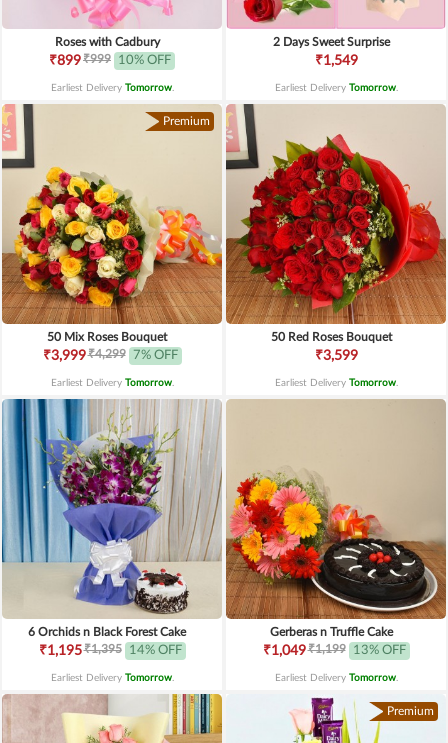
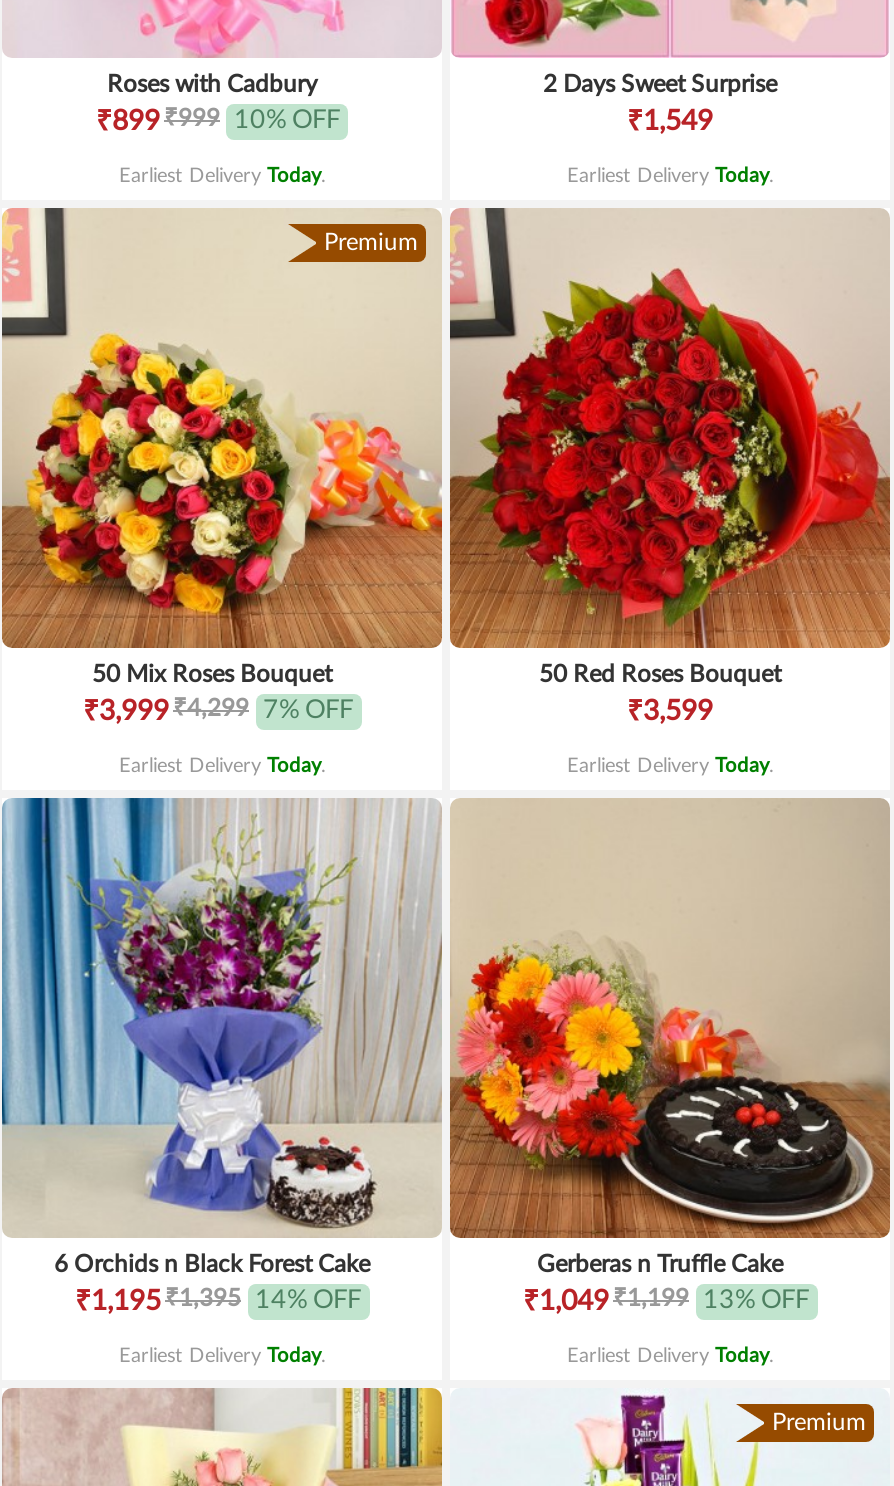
- Earliest Delivery Tomorrow
+ Earliest Delivery Today

- Earliest Delivery Tomorrow
+ Earliest Delivery Today

- Earliest Delivery Tomorrow
+ Earliest Delivery Today

- Earliest Delivery Tomorrow
+ Earliest Delivery Today

- Earliest Delivery Tomorrow
+ Earliest Delivery Today

- Earliest Delivery Tomorrow
+ Earliest Delivery Today
